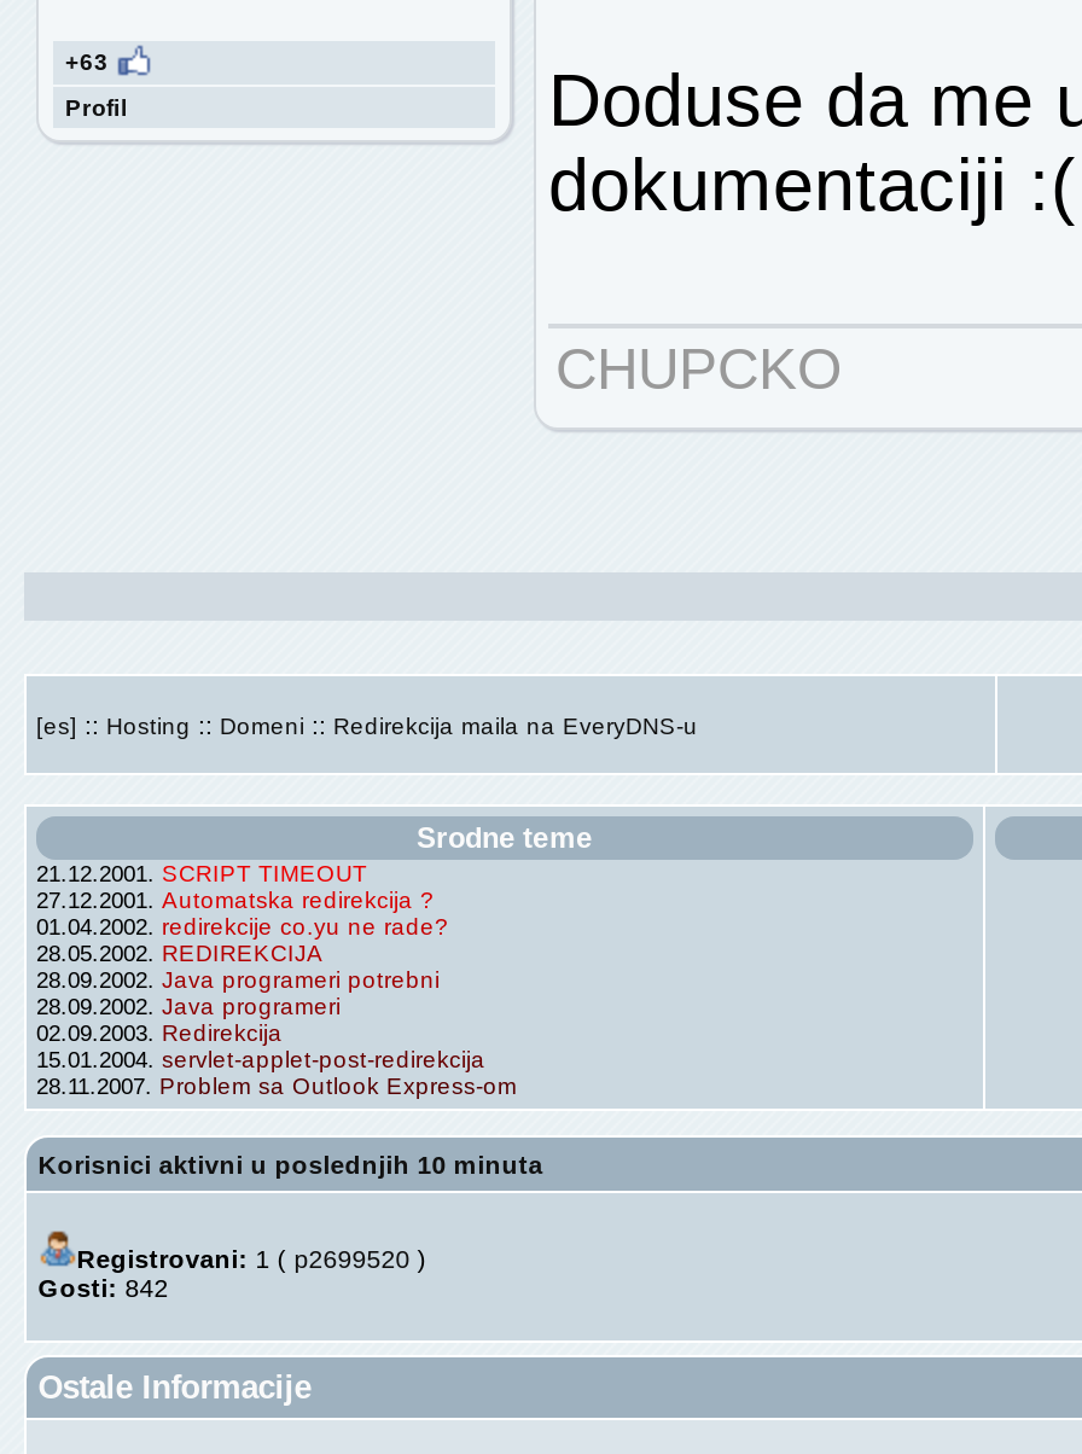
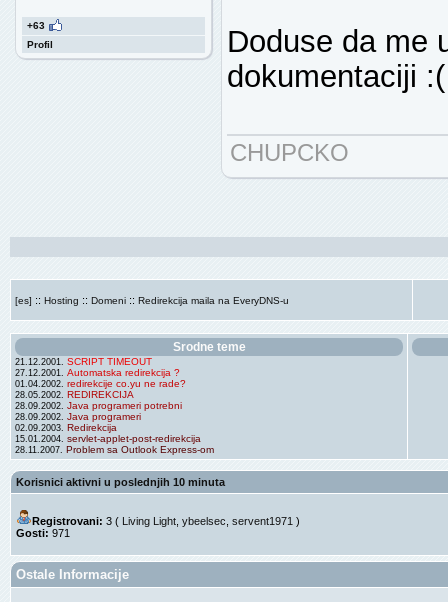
- Registrovani: 1 (p2699520)
- Gosti:842
+ Registrovani: 3 (Living Light, ybeelsec, servent1971)
+ Gosti:971
